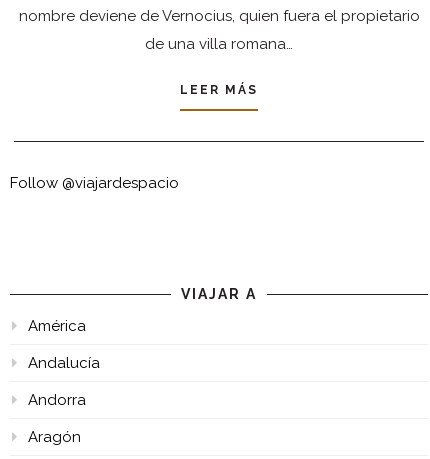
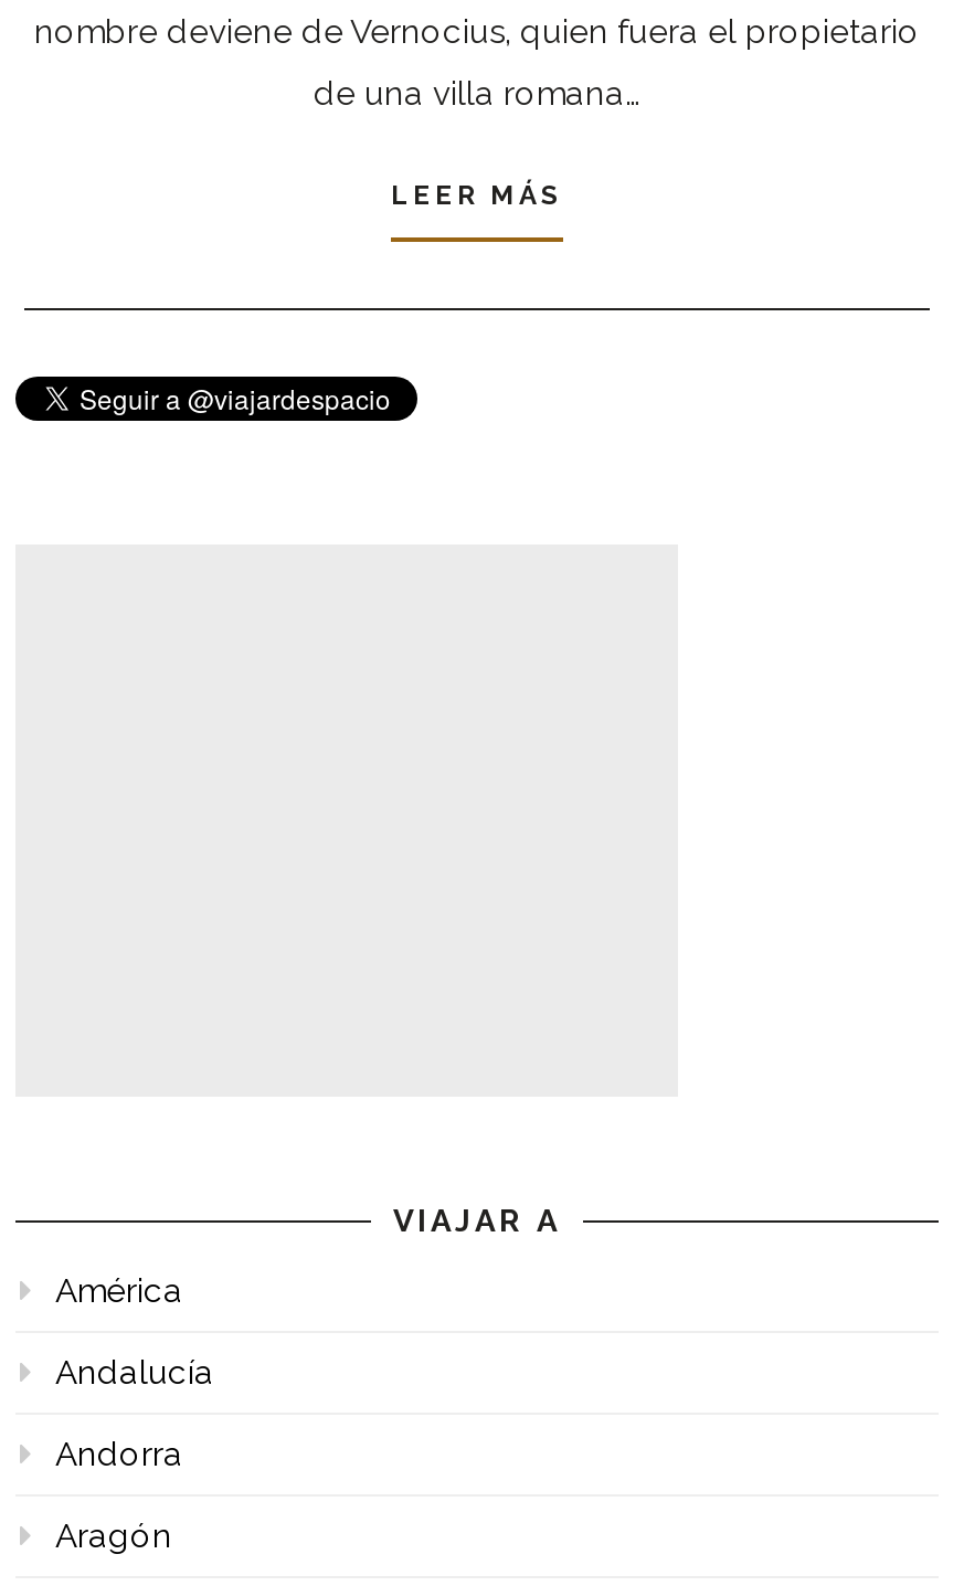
- Follow @viajardespacio
